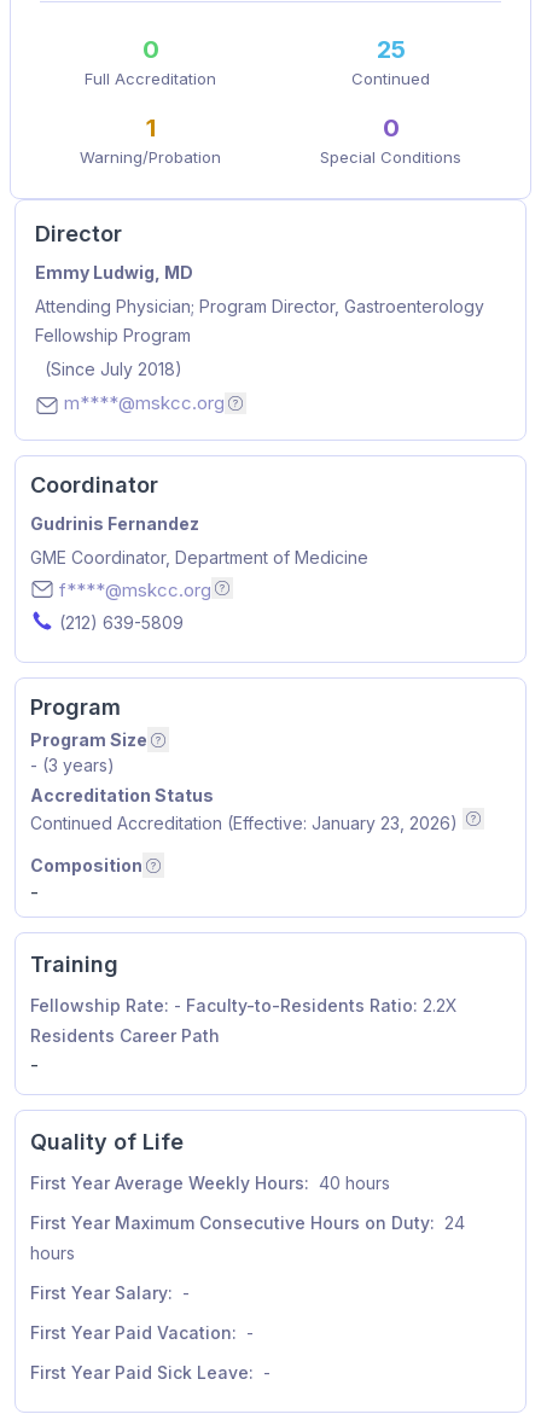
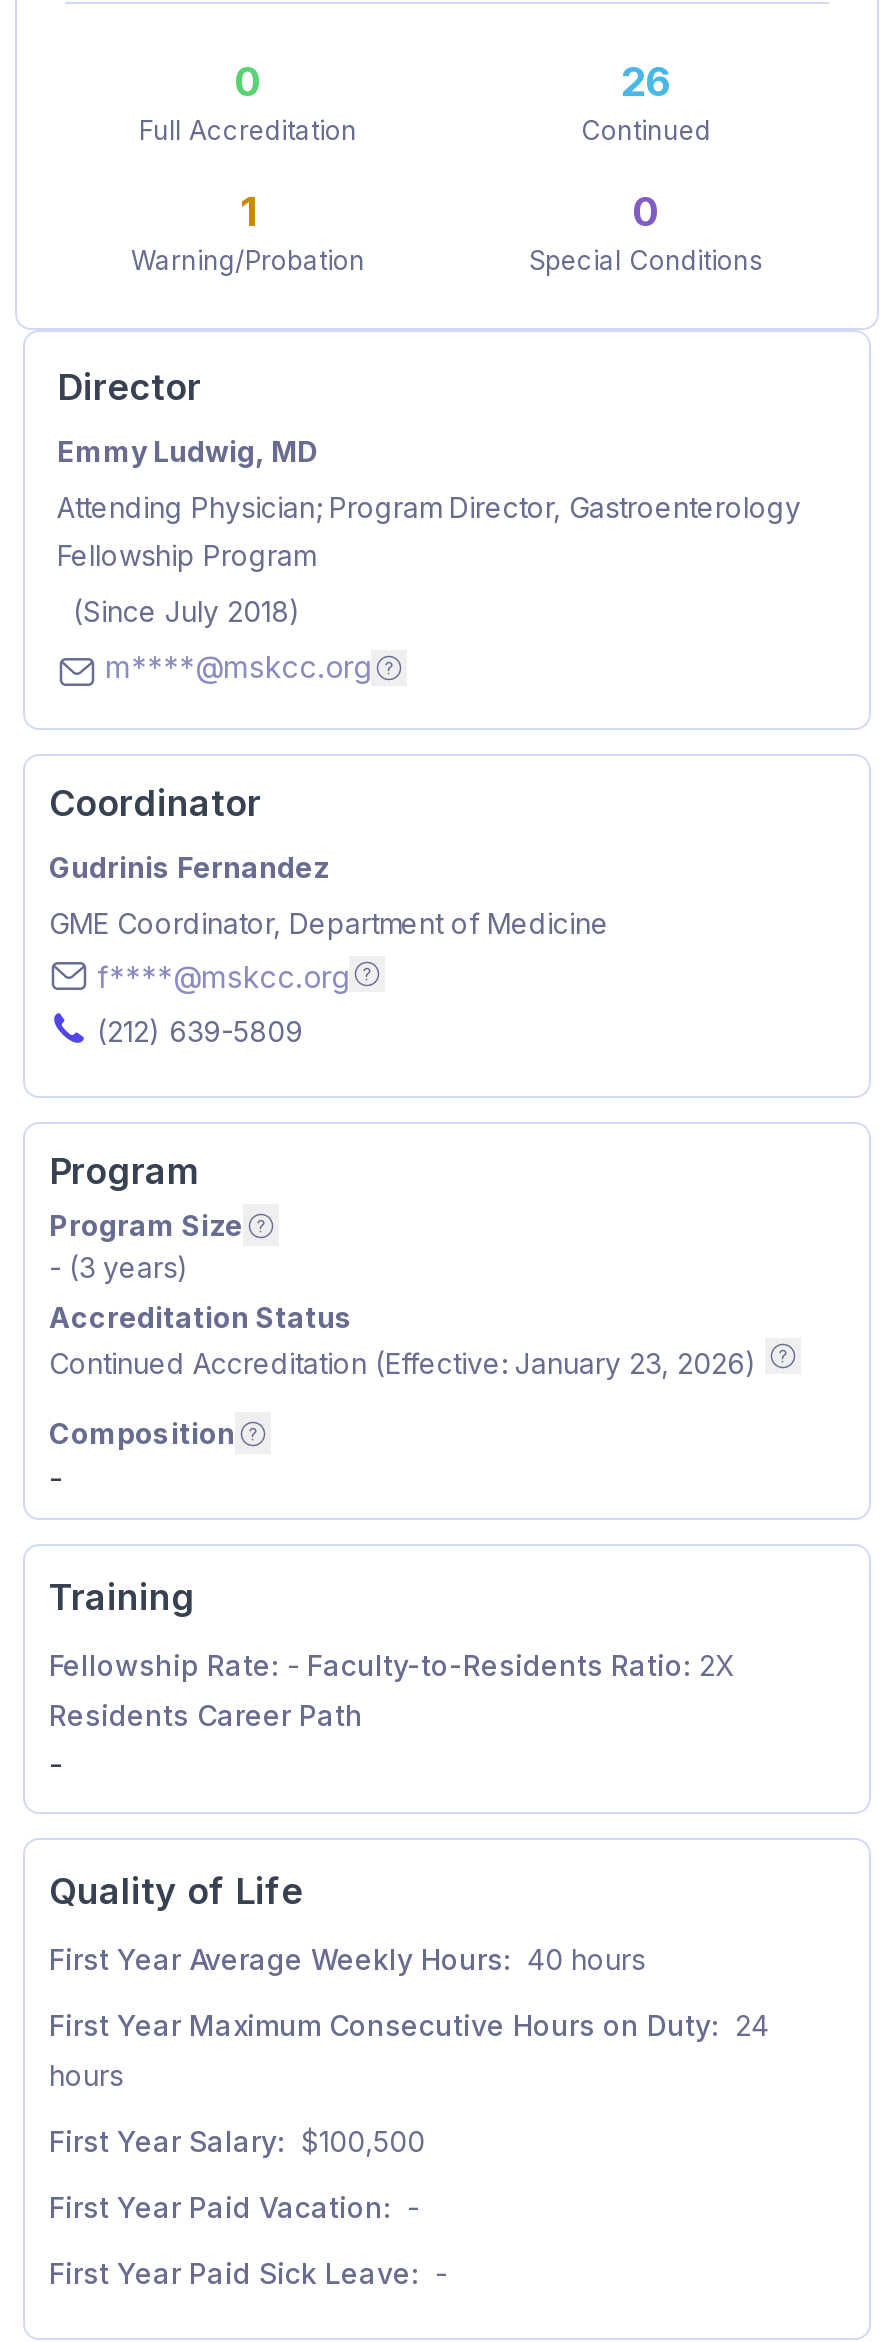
- 25
+ 26

- Fellowship Rate: - Faculty-to-Residents Ratio: 2.2X
+ Fellowship Rate: - Faculty-to-Residents Ratio: 2X

- First Year Salary: -
+ First Year Salary: $100,500
